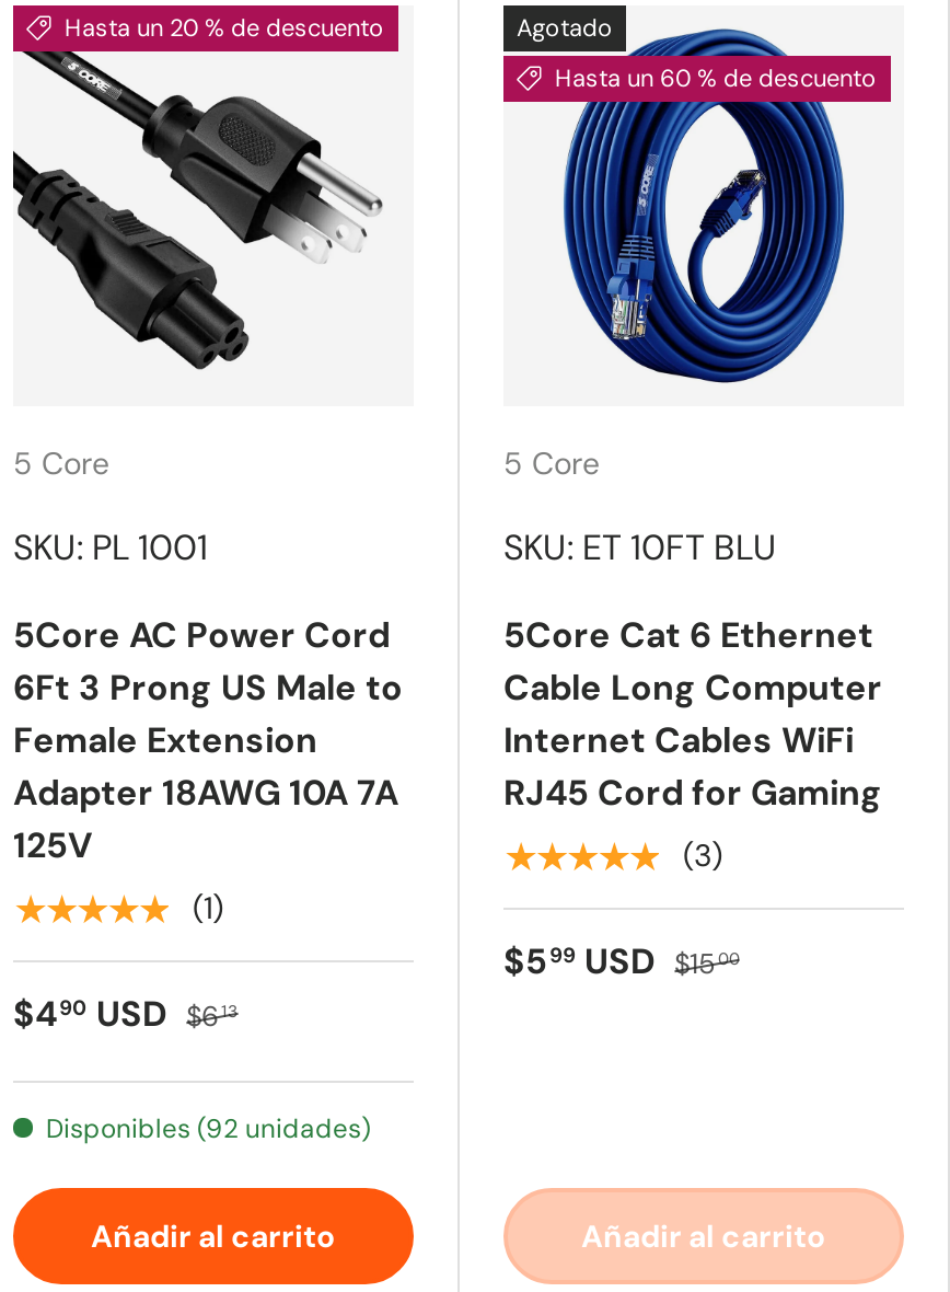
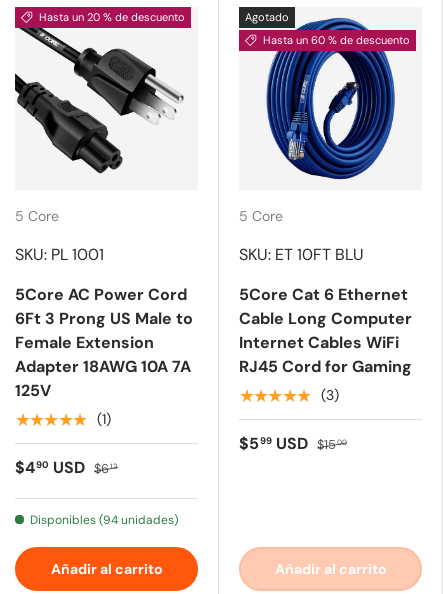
- Disponibles (92 unidades)
+ Disponibles (94 unidades)
